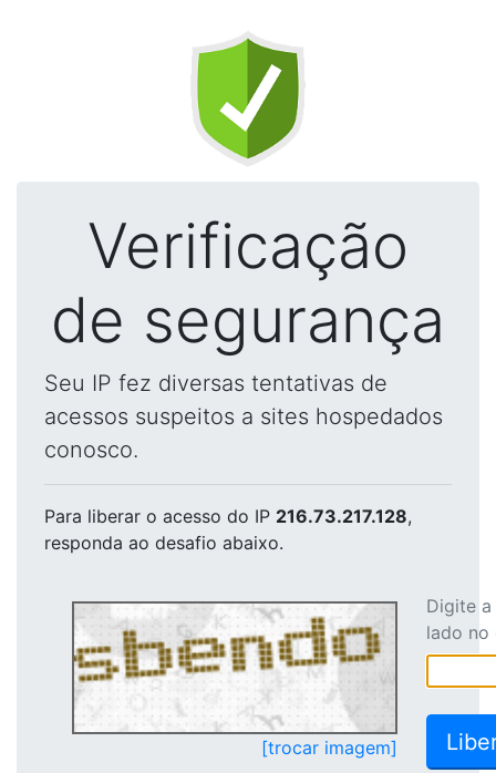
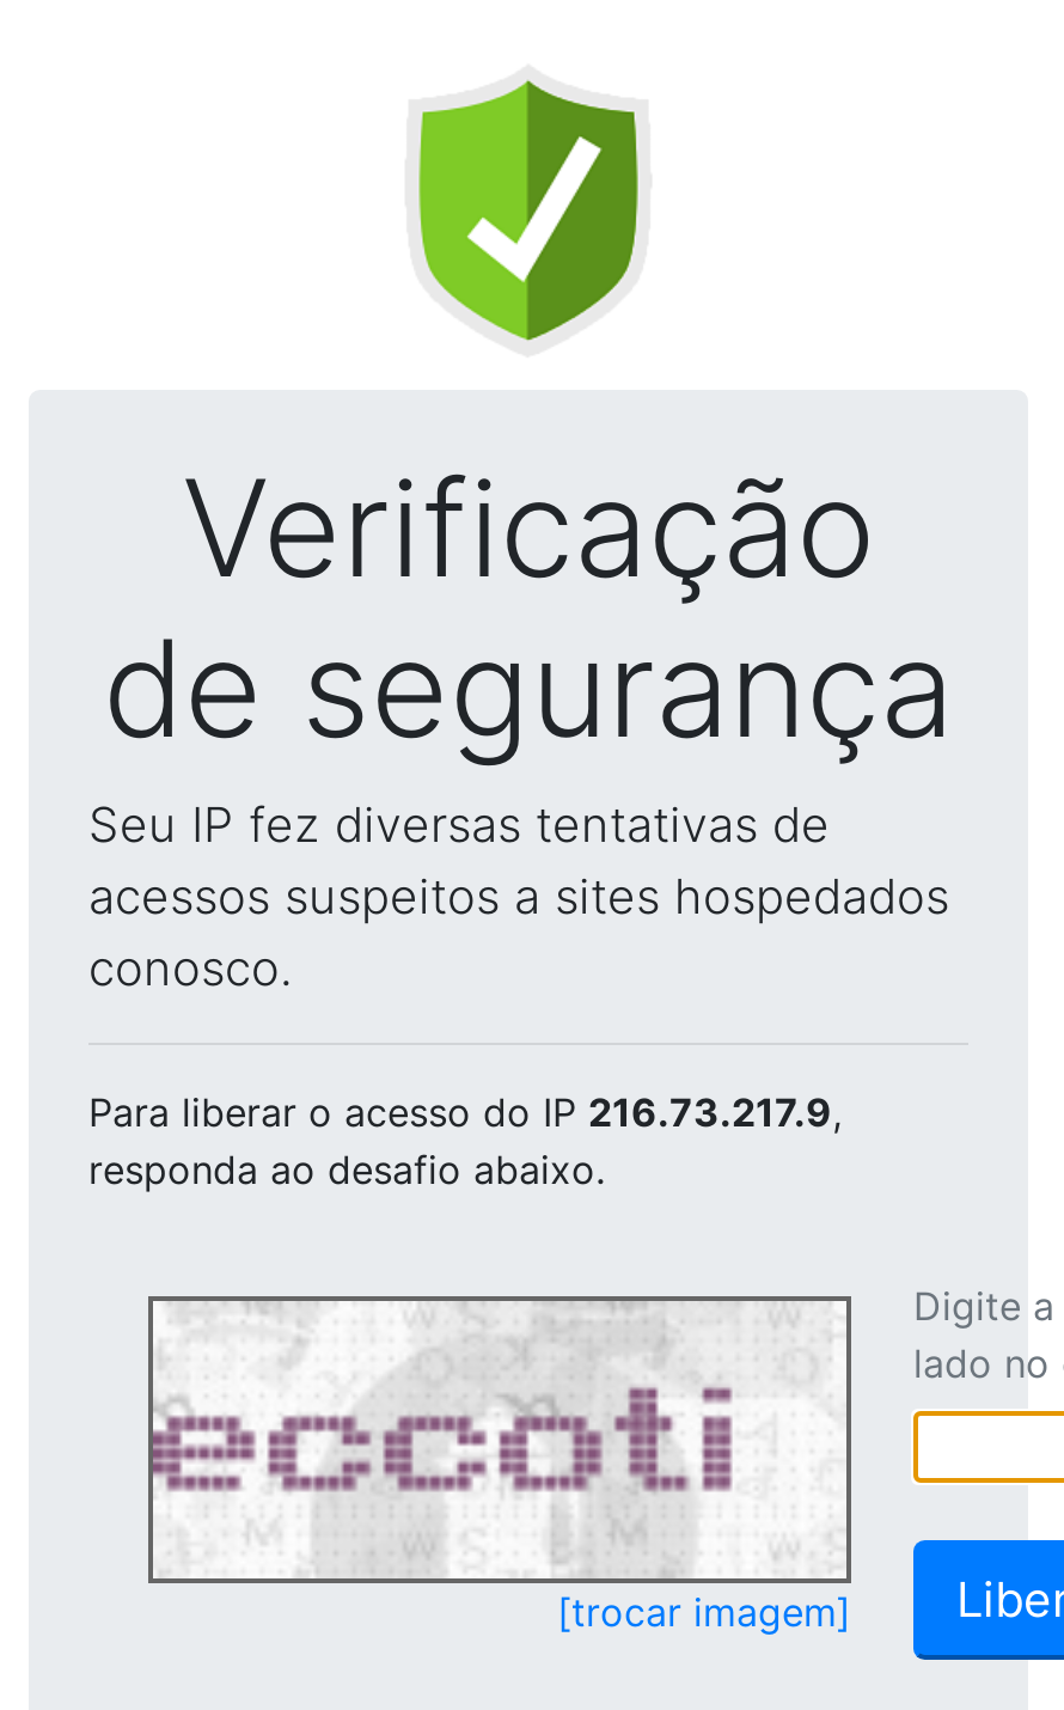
- Para liberar o acesso do IP 216.73.217.128,
+ Para liberar o acesso do IP 216.73.217.9,

- [image]
+ [image]
